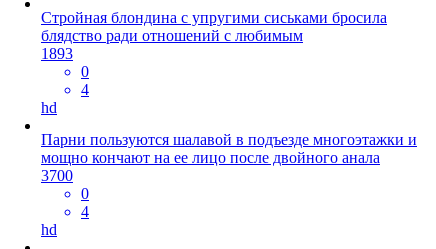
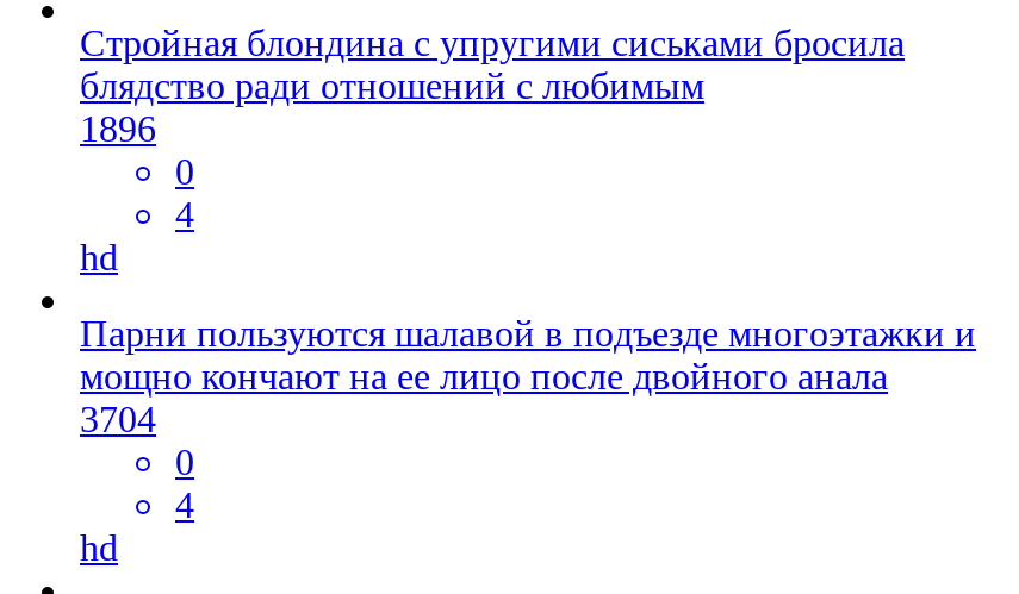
- 1893
+ 1896

- 3700
+ 3704
